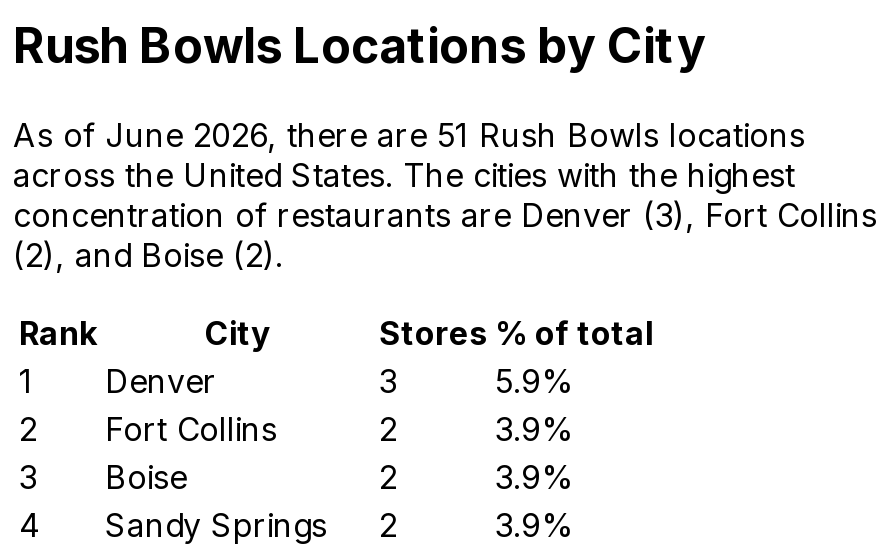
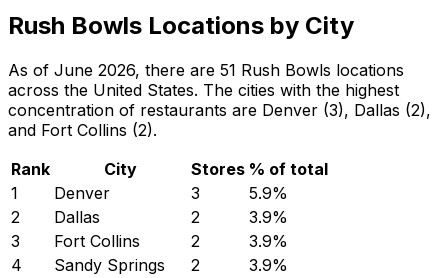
- concentration of restaurants are Denver (3), Fort Collins
- (2), and Boise (2).
+ concentration of restaurants are Denver (3), Dallas (2),
+ and Fort Collins (2).

moved down: Fort Collins

+ Dallas

- Boise
